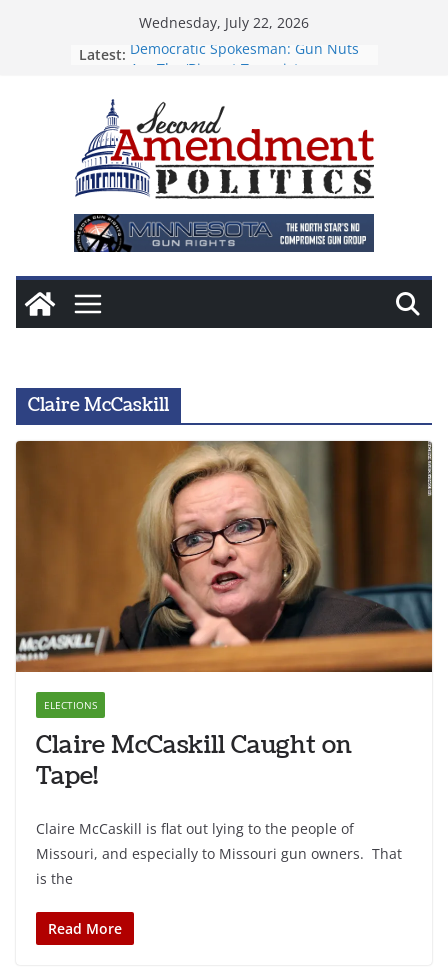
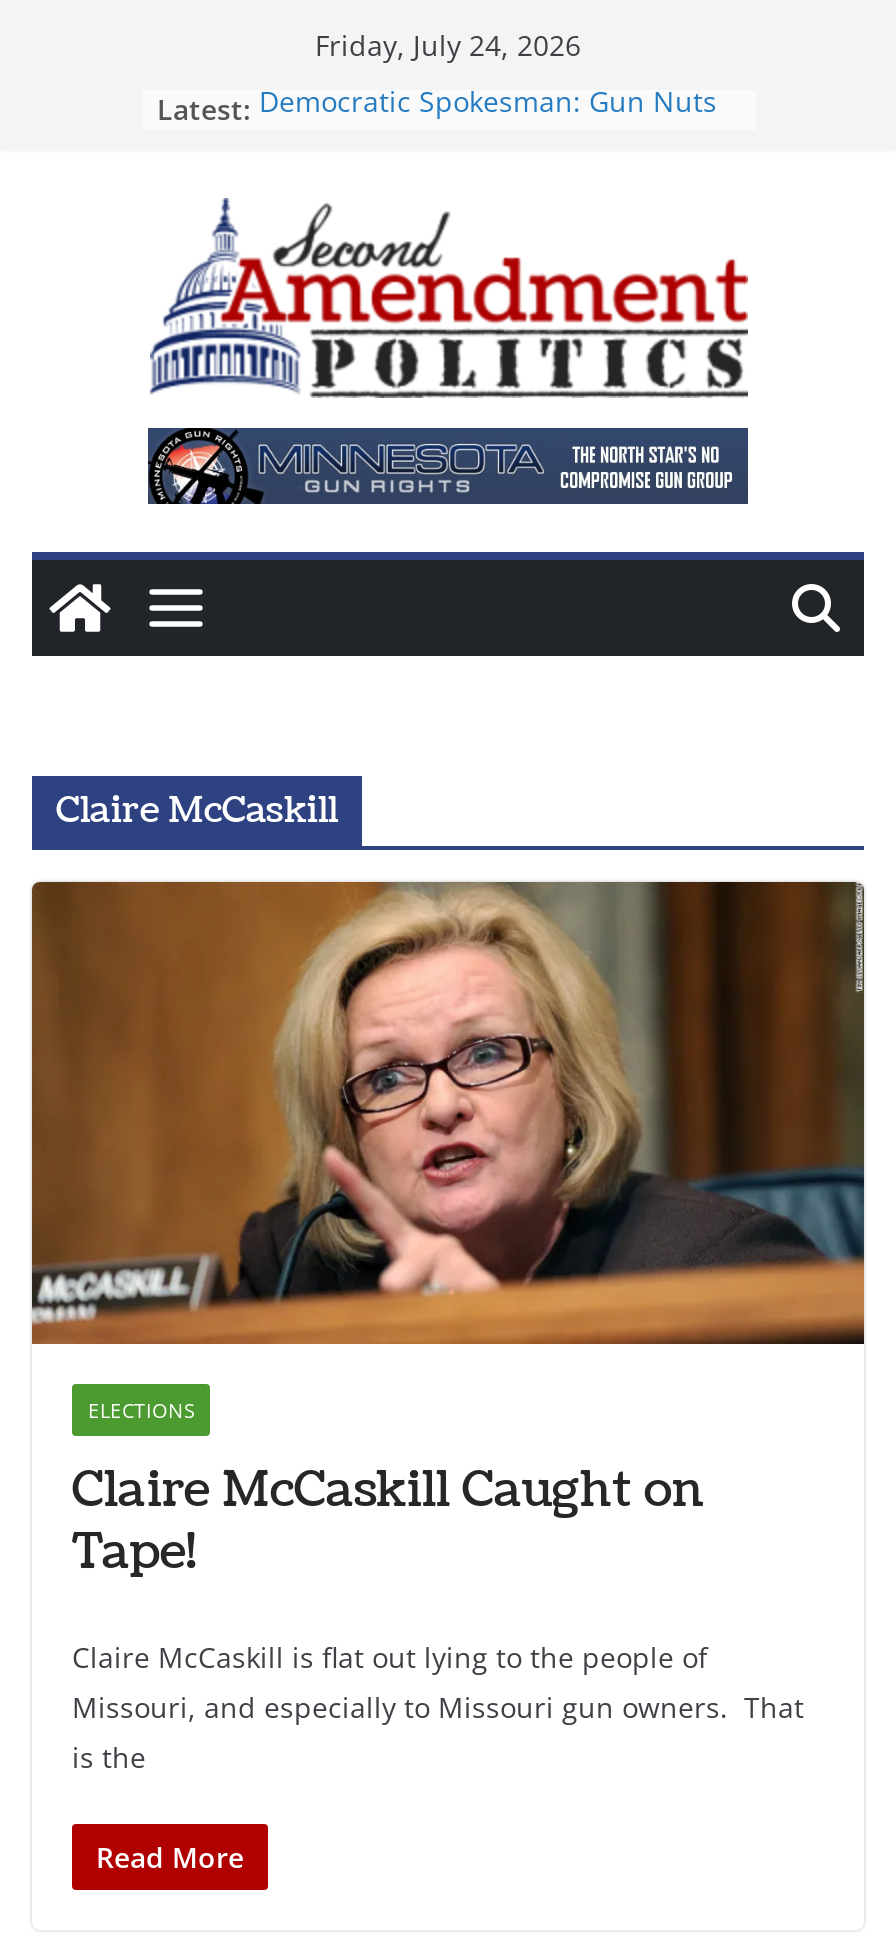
- Wednesday, July 22, 2026
+ Friday, July 24, 2026
